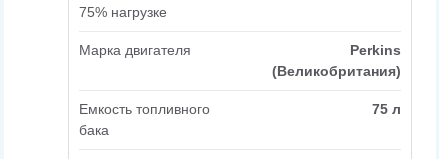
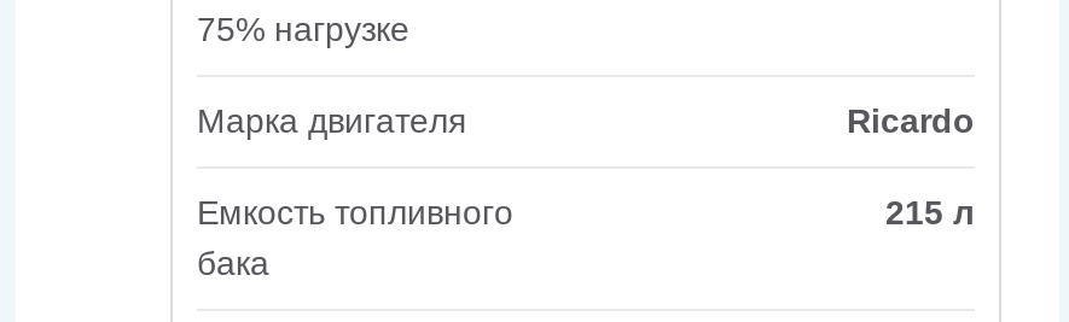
- Perkins
- (Великобритания)
+ Ricardo

- 75 л
+ 215 л
